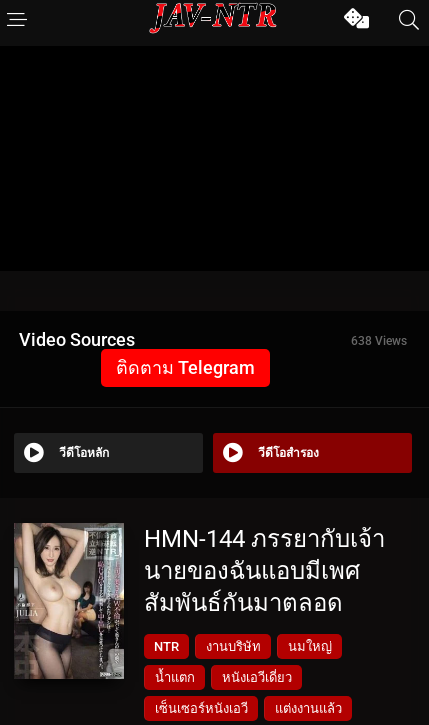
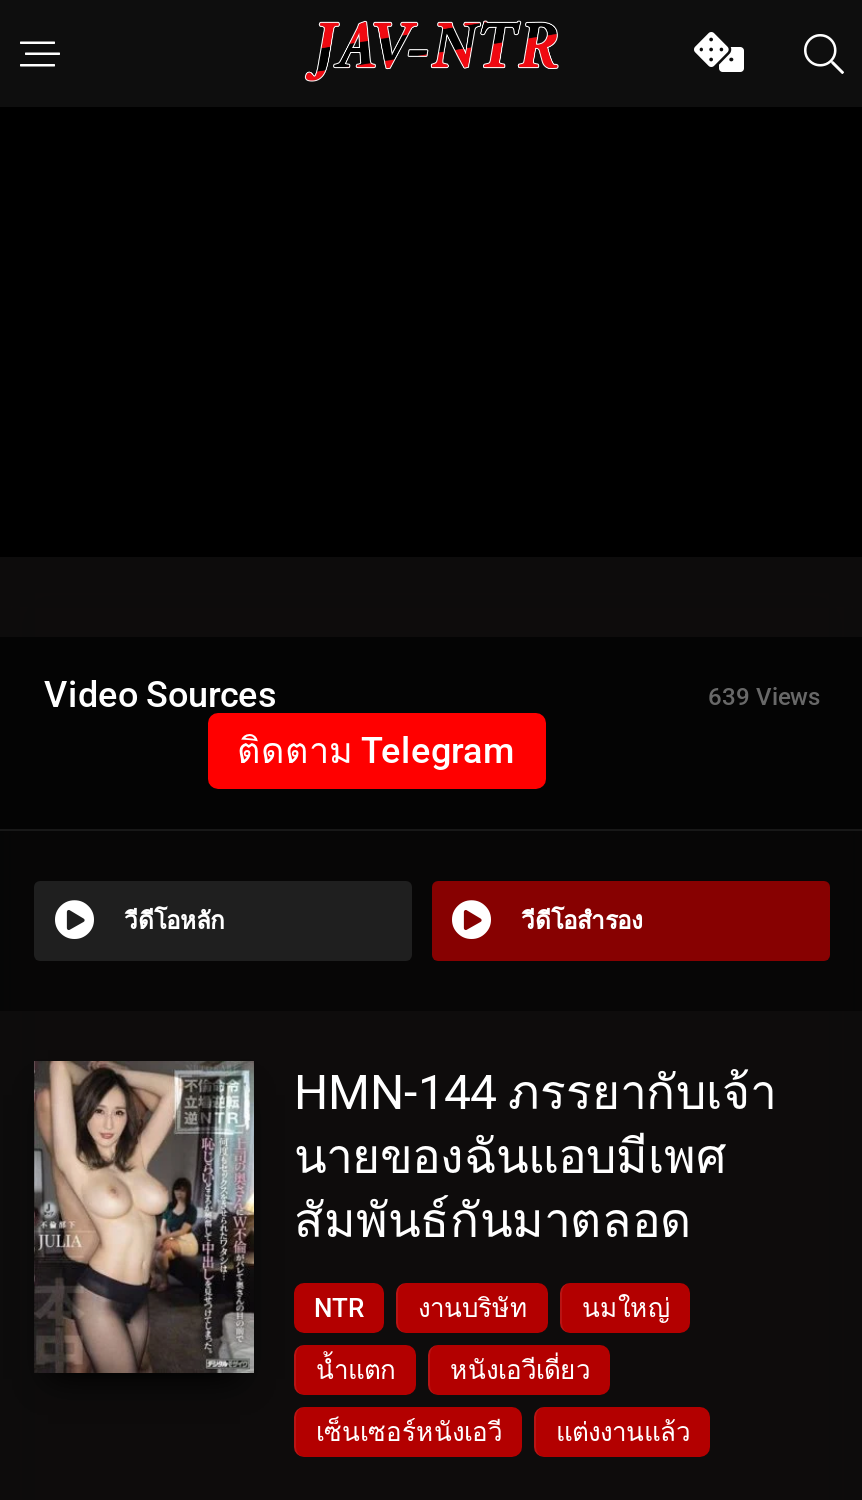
- 638 Views
+ 639 Views
